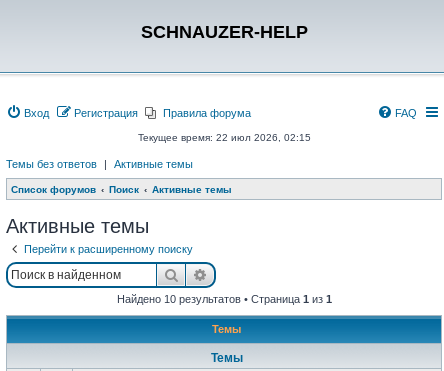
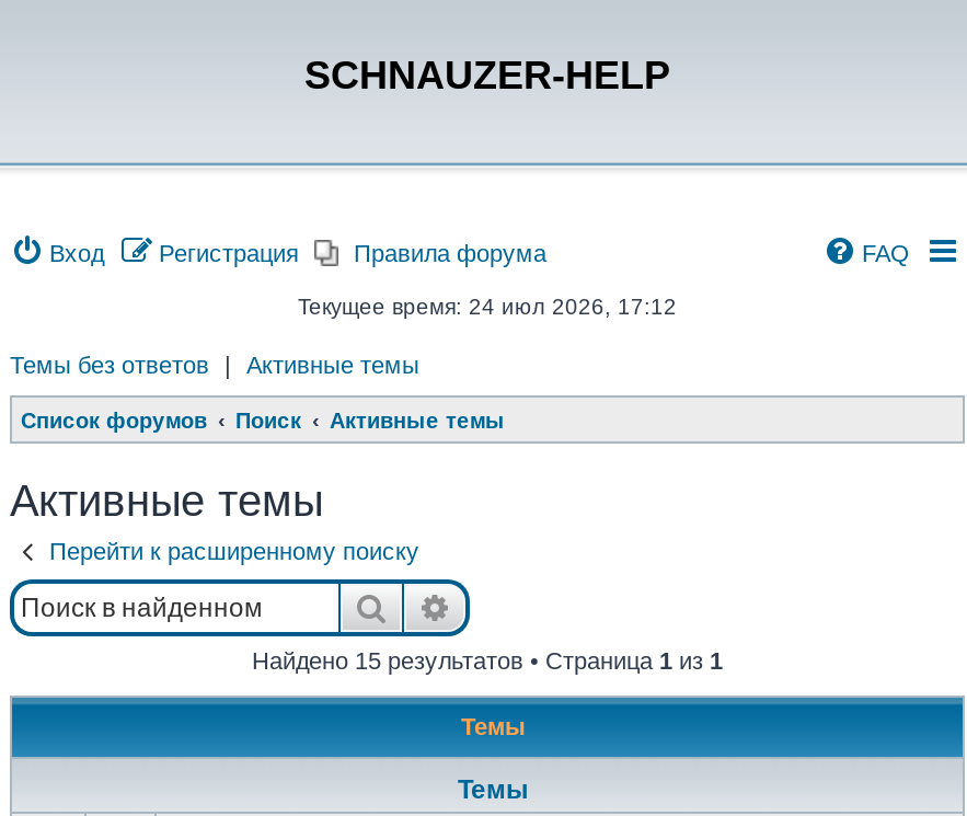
- Текущее время: 22 июл 2026, 02:15
+ Текущее время: 24 июл 2026, 17:12

- Найдено 10 результатов • Страница 1 из 1
+ Найдено 15 результатов • Страница 1 из 1
